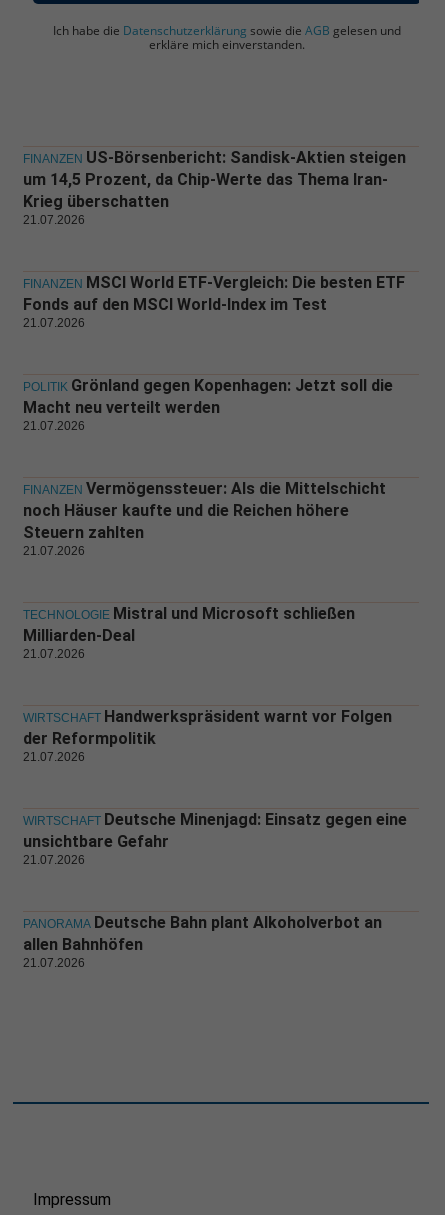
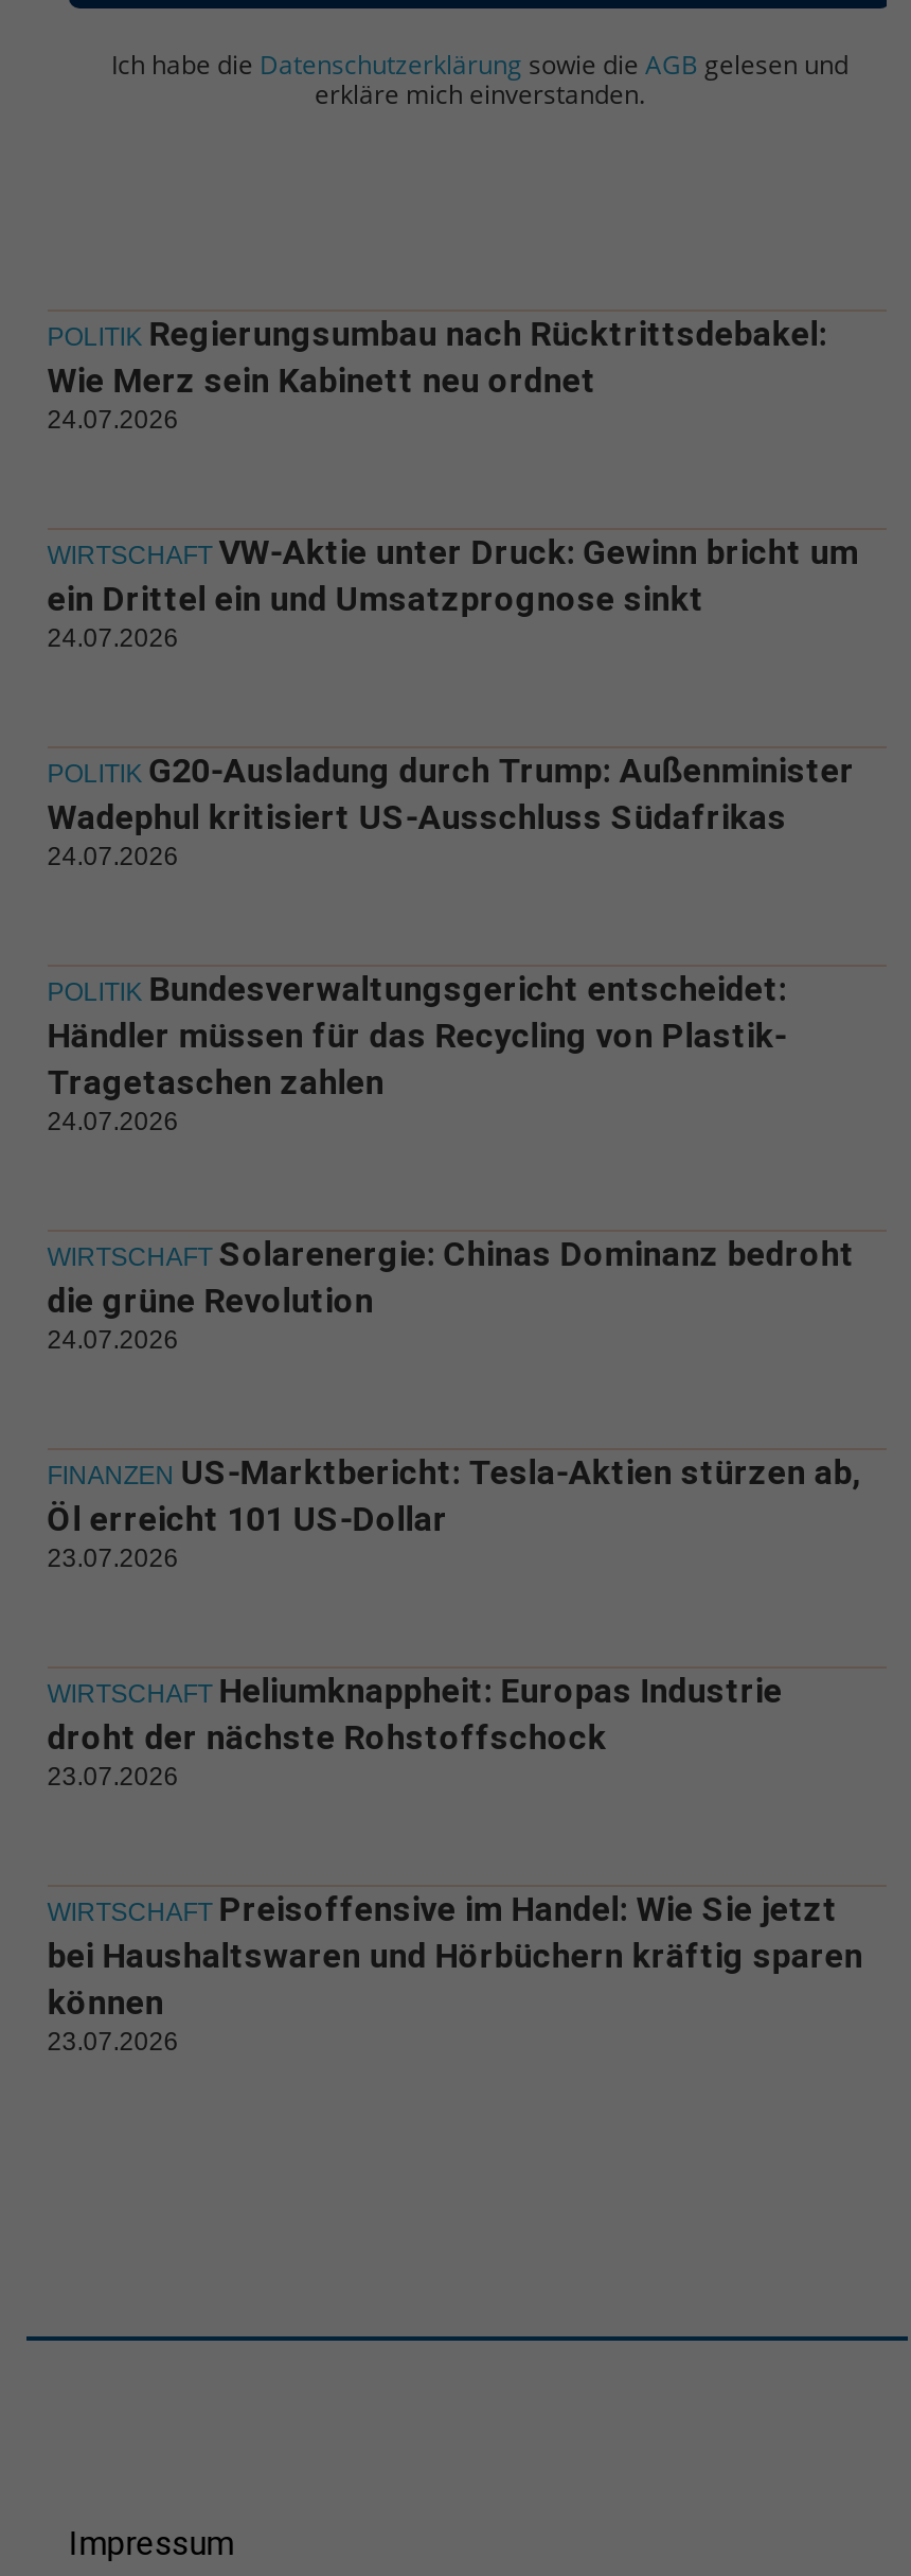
- FINANZEN US-Börsenbericht: Sandisk-Aktien steigen
- um 14,5 Prozent, da Chip-Werte das Thema Iran-
- Krieg überschatten
- 21.07.2026
+ POLITIK Regierungsumbau nach Rücktrittsdebakel:
+ Wie Merz sein Kabinett neu ordnet
+ 24.07.2026

- FINANZEN MSCI World ETF-Vergleich: Die besten ETF
- Fonds auf den MSCI World-Index im Test
- 21.07.2026
+ WIRTSCHAFT VW-Aktie unter Druck: Gewinn bricht um
+ ein Drittel ein und Umsatzprognose sinkt
+ 24.07.2026

- POLITIK Grönland gegen Kopenhagen: Jetzt soll die
- Macht neu verteilt werden
- 21.07.2026
+ POLITIK G20-Ausladung durch Trump: Außenminister
+ Wadephul kritisiert US-Ausschluss Südafrikas
+ 24.07.2026

- FINANZEN Vermögenssteuer: Als die Mittelschicht
- noch Häuser kaufte und die Reichen höhere
- Steuern zahlten
- 21.07.2026
+ POLITIK Bundesverwaltungsgericht entscheidet:
+ Händler müssen für das Recycling von Plastik-
+ Tragetaschen zahlen
+ 24.07.2026

- TECHNOLOGIE Mistral und Microsoft schließen
- Milliarden-Deal
- 21.07.2026
+ WIRTSCHAFT Solarenergie: Chinas Dominanz bedroht
+ die grüne Revolution
+ 24.07.2026

- WIRTSCHAFT Handwerkspräsident warnt vor Folgen
- der Reformpolitik
- 21.07.2026
+ FINANZEN US-Marktbericht: Tesla-Aktien stürzen ab,
+ Öl erreicht 101 US-Dollar
+ 23.07.2026

- WIRTSCHAFT Deutsche Minenjagd: Einsatz gegen eine
- unsichtbare Gefahr
- 21.07.2026
+ WIRTSCHAFT Heliumknappheit: Europas Industrie
+ droht der nächste Rohstoffschock
+ 23.07.2026

- PANORAMA Deutsche Bahn plant Alkoholverbot an
- allen Bahnhöfen
- 21.07.2026
+ WIRTSCHAFT Preisoffensive im Handel: Wie Sie jetzt
+ bei Haushaltswaren und Hörbüchern kräftig sparen
+ können
+ 23.07.2026
